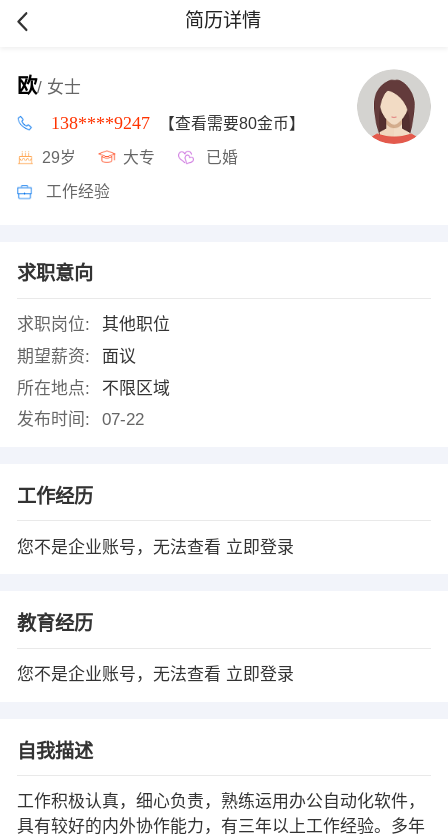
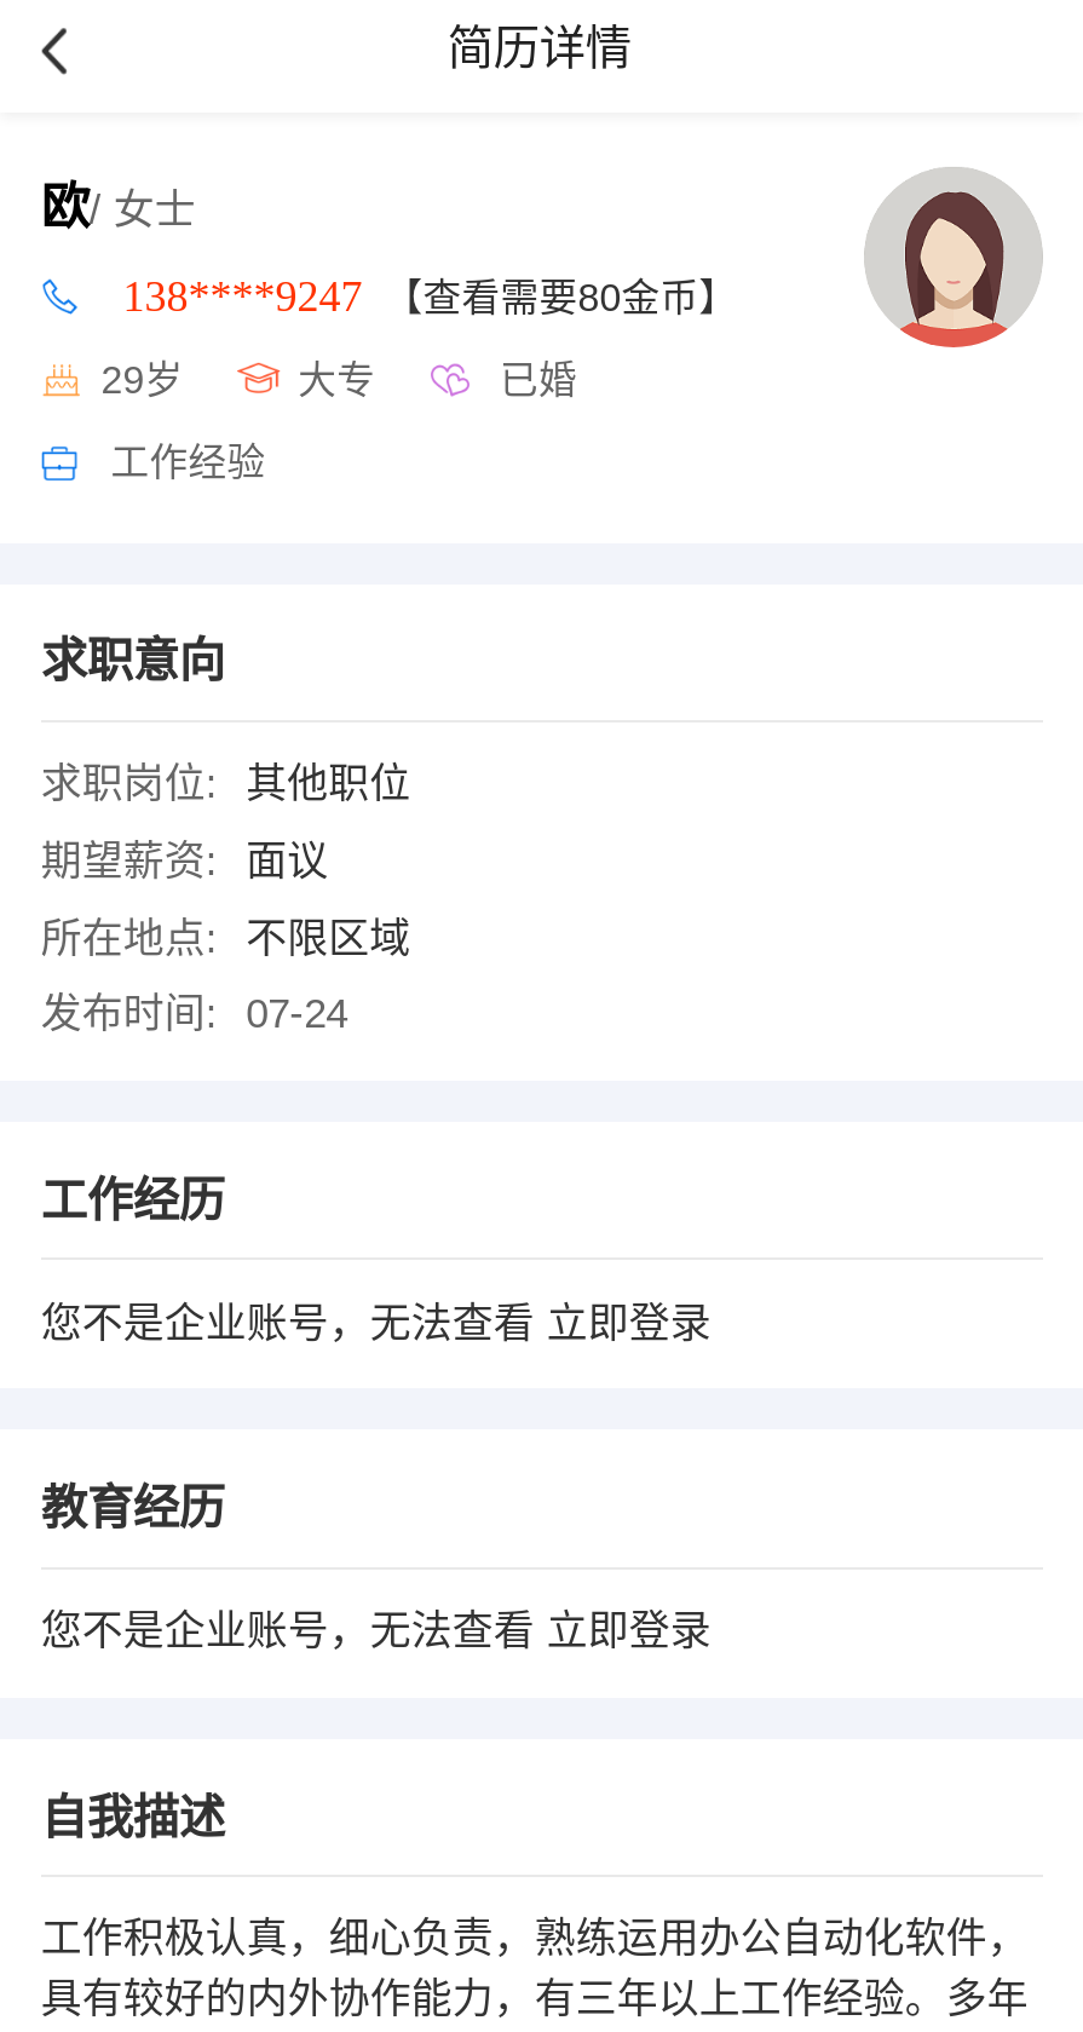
- 发布时间: 07-22
+ 发布时间: 07-24
